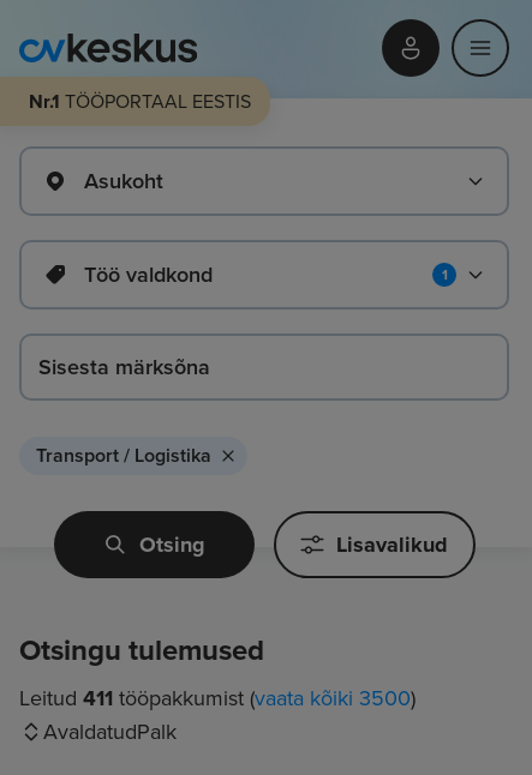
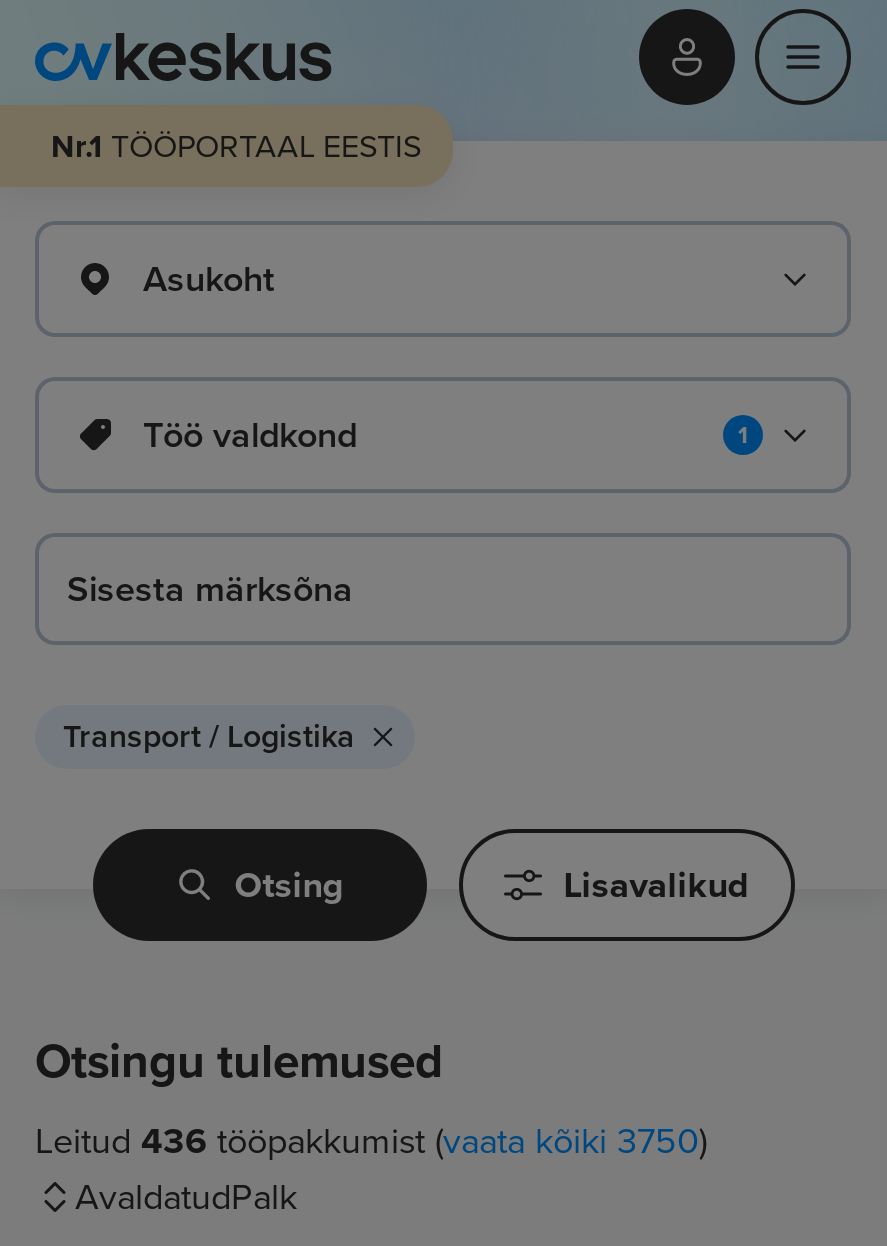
- Leitud 411 tööpakkumist (vaata kõiki 3500)
+ Leitud 436 tööpakkumist (vaata kõiki 3750)
